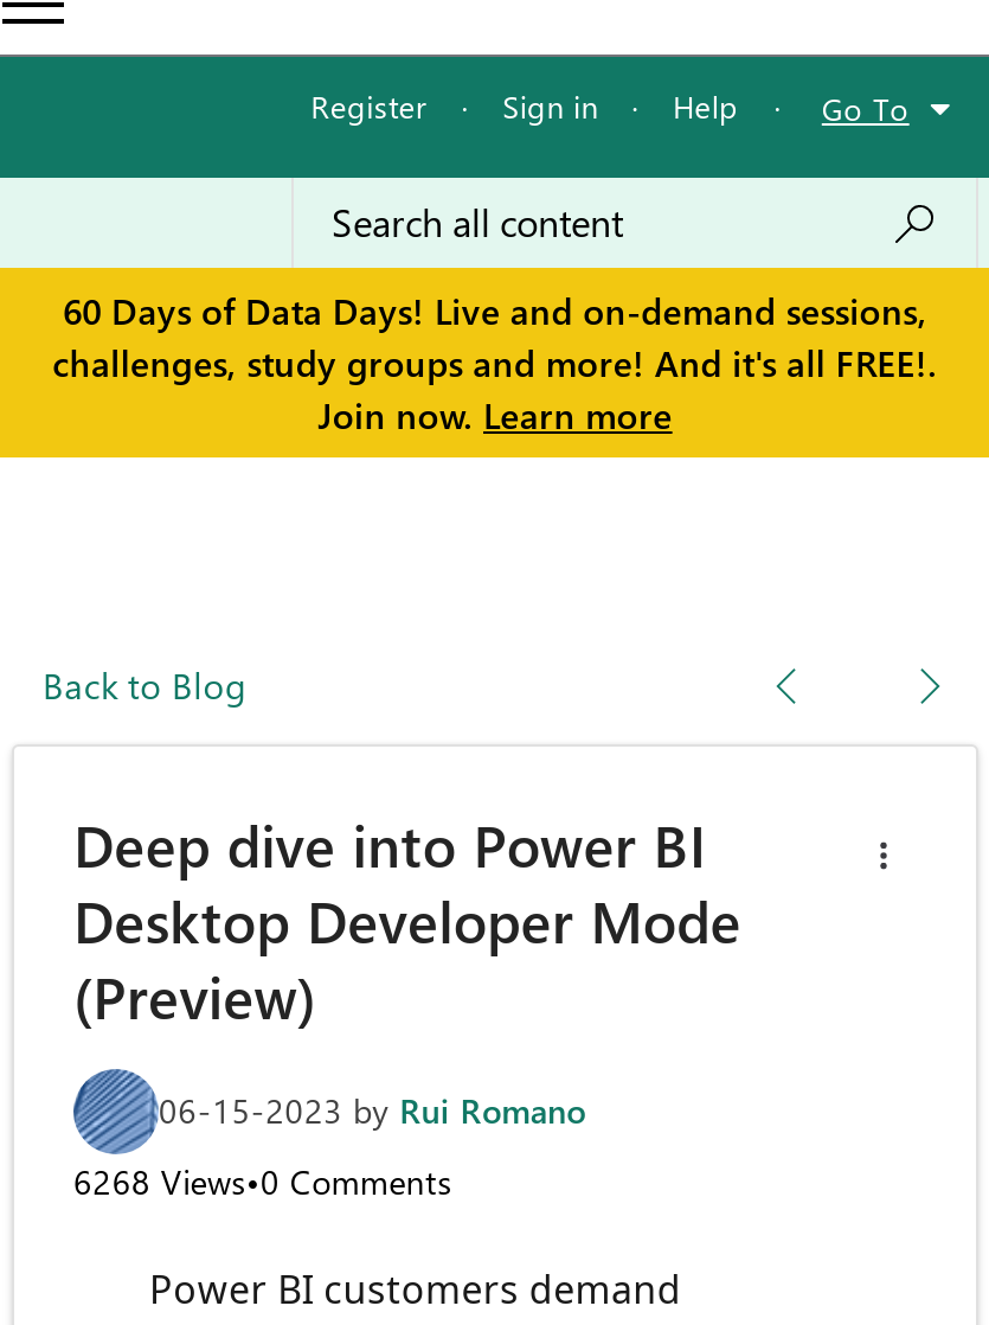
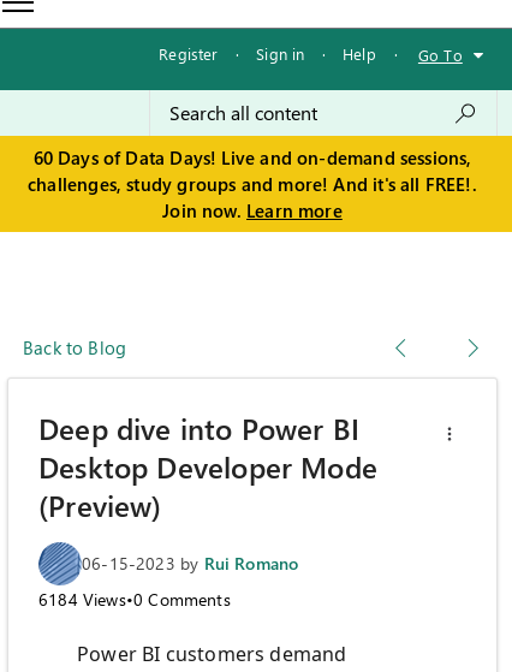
- 6268 Views•0 Comments
+ 6184 Views•0 Comments
